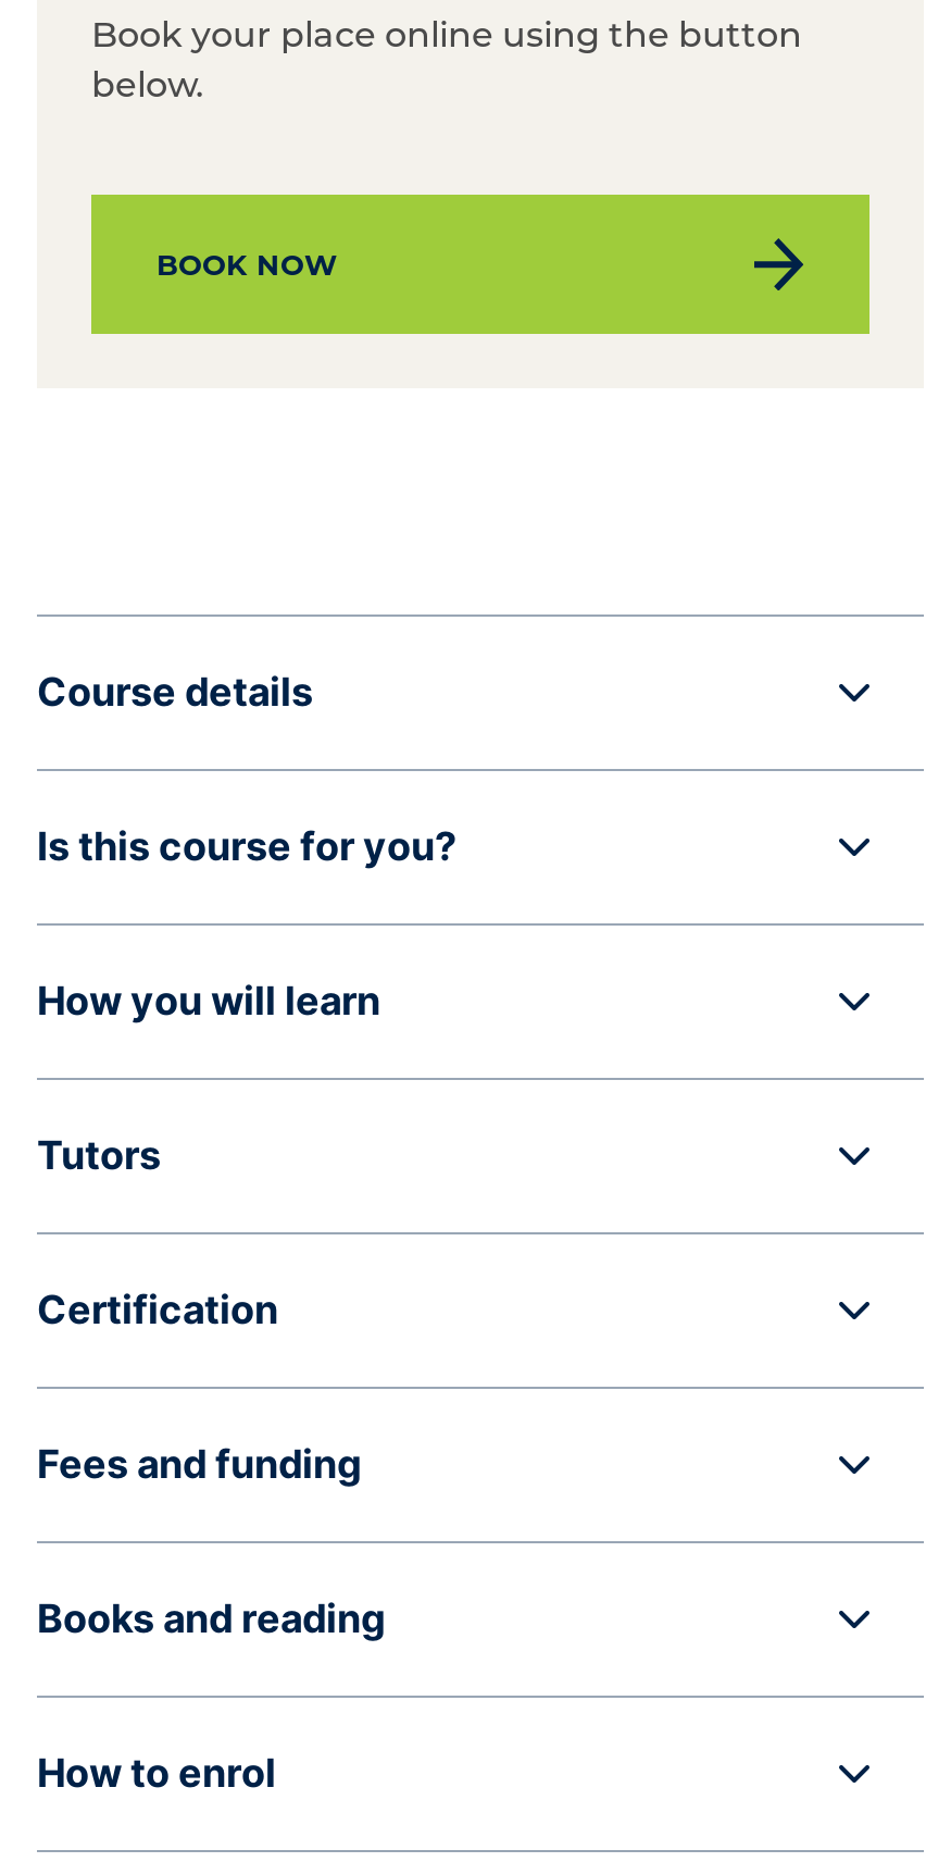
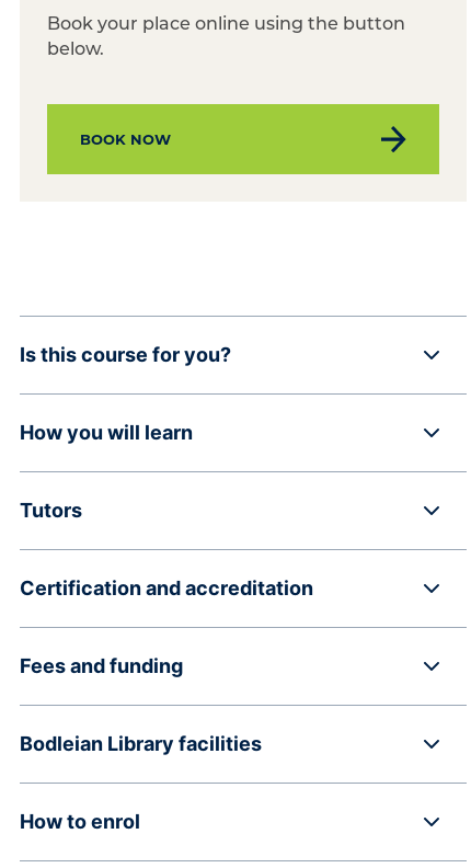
- Course details

- Certification
+ Certification and accreditation

- Books and reading
+ Bodleian Library facilities
